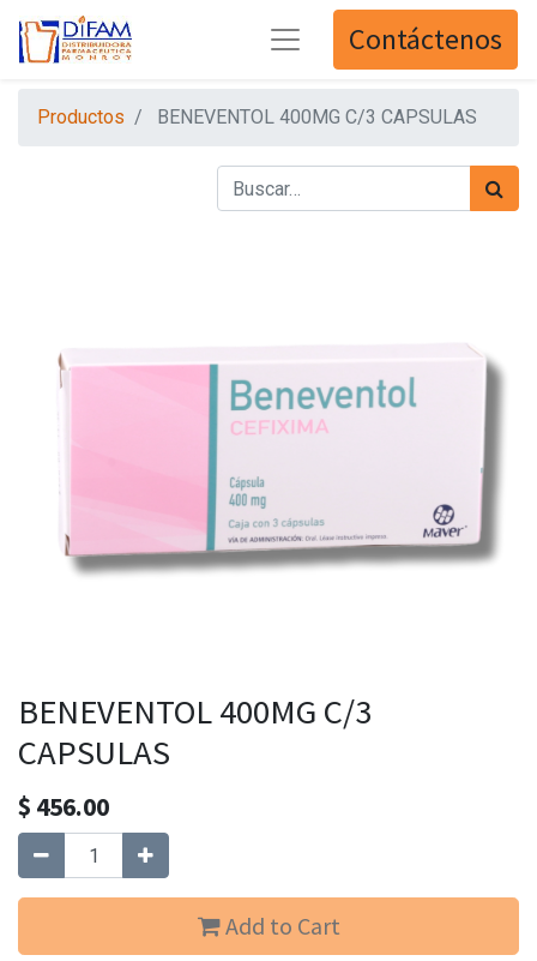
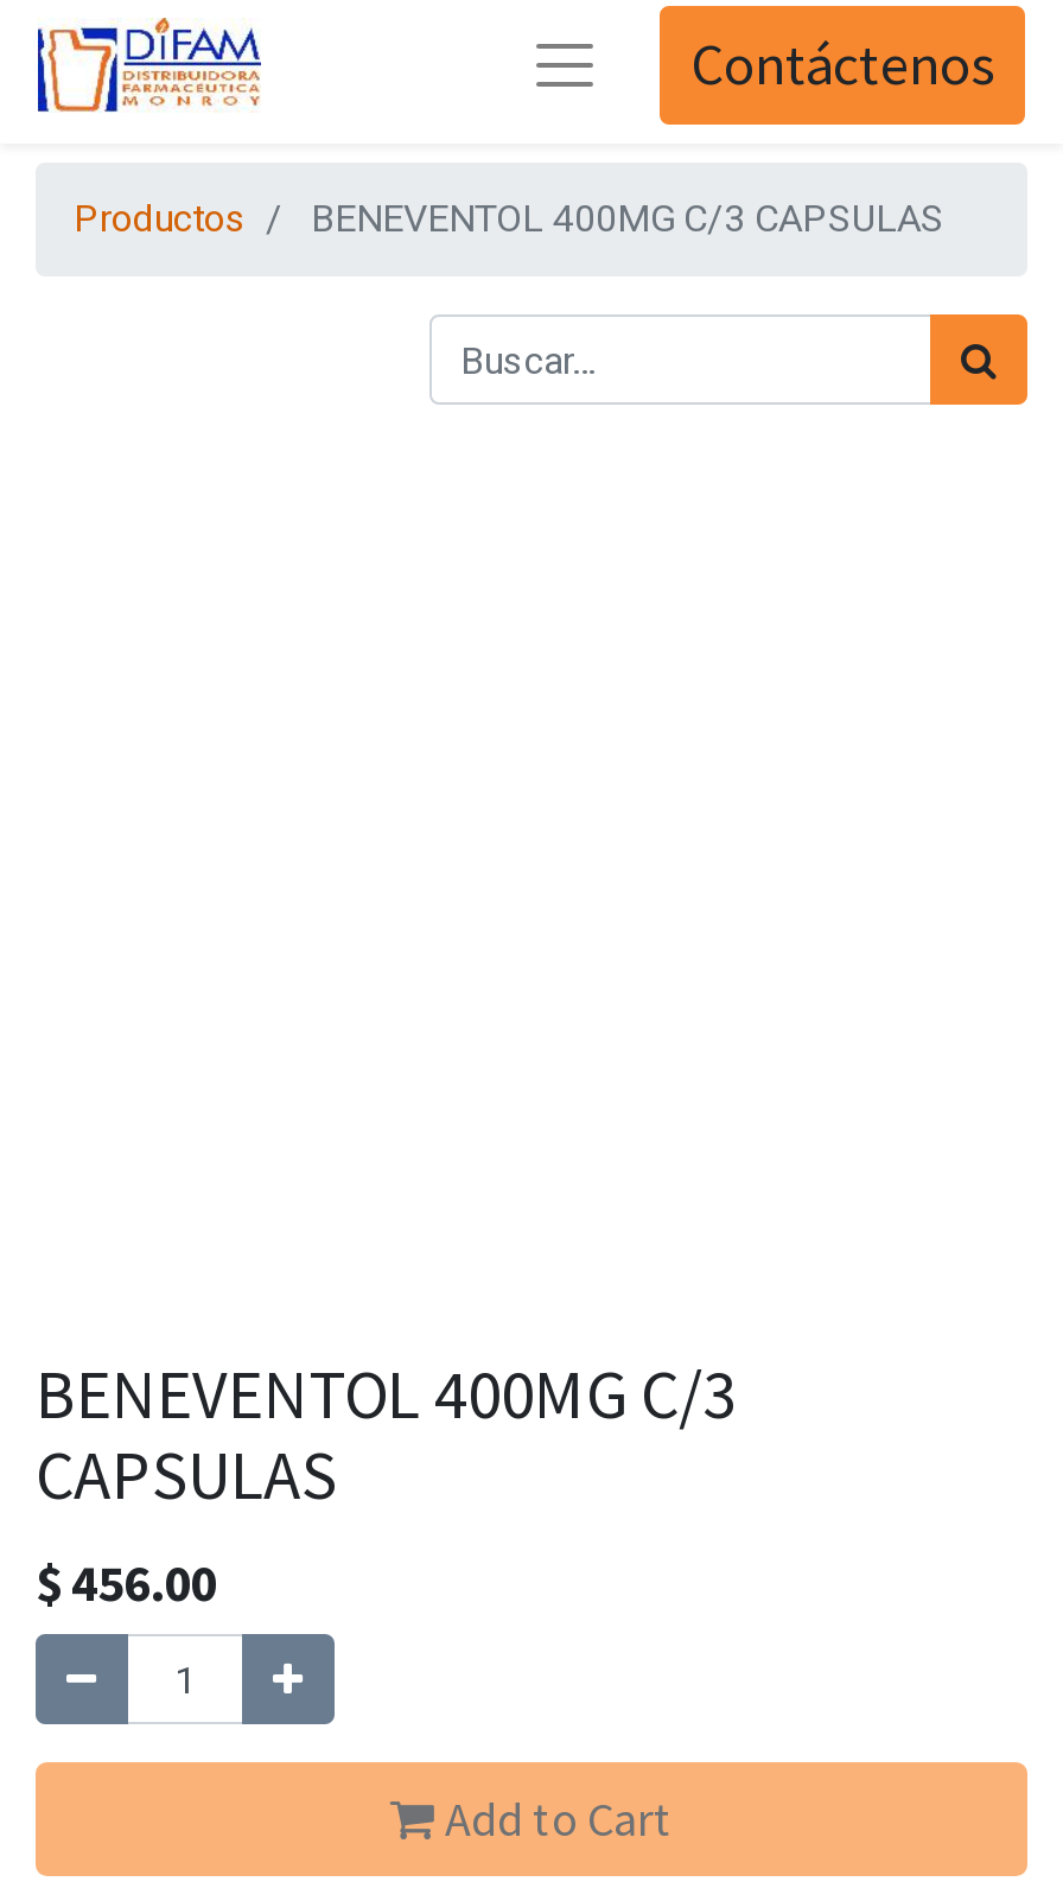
- [image]
